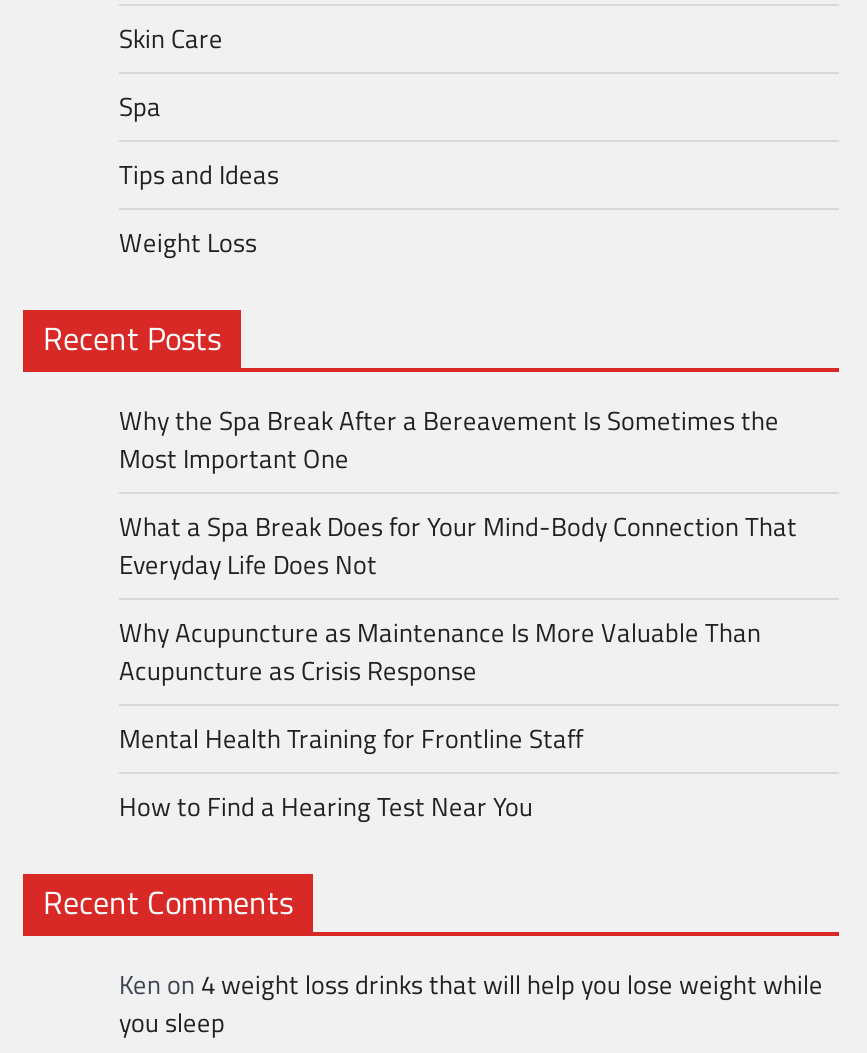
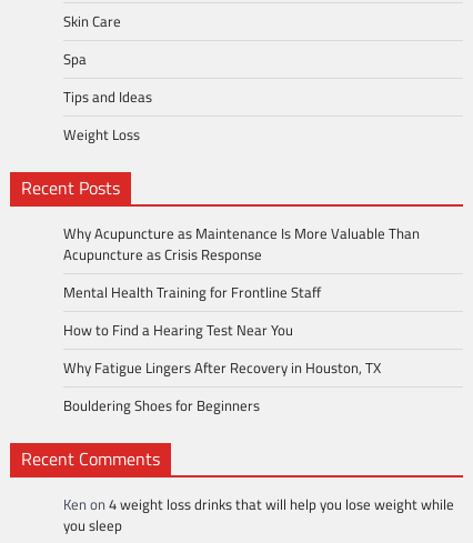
- Why the Spa Break After a Bereavement Is Sometimes the
- Most Important One
- What a Spa Break Does for Your Mind-Body Connection That
- Everyday Life Does Not

moved up: Why Acupuncture as Maintenance Is More Valuable Than | Acupuncture as Crisis Response | Mental Health Training for Frontline Staff | How to Find a Hearing Test Near You

+ Why Fatigue Lingers After Recovery in Houston, TX
+ Bouldering Shoes for Beginners
